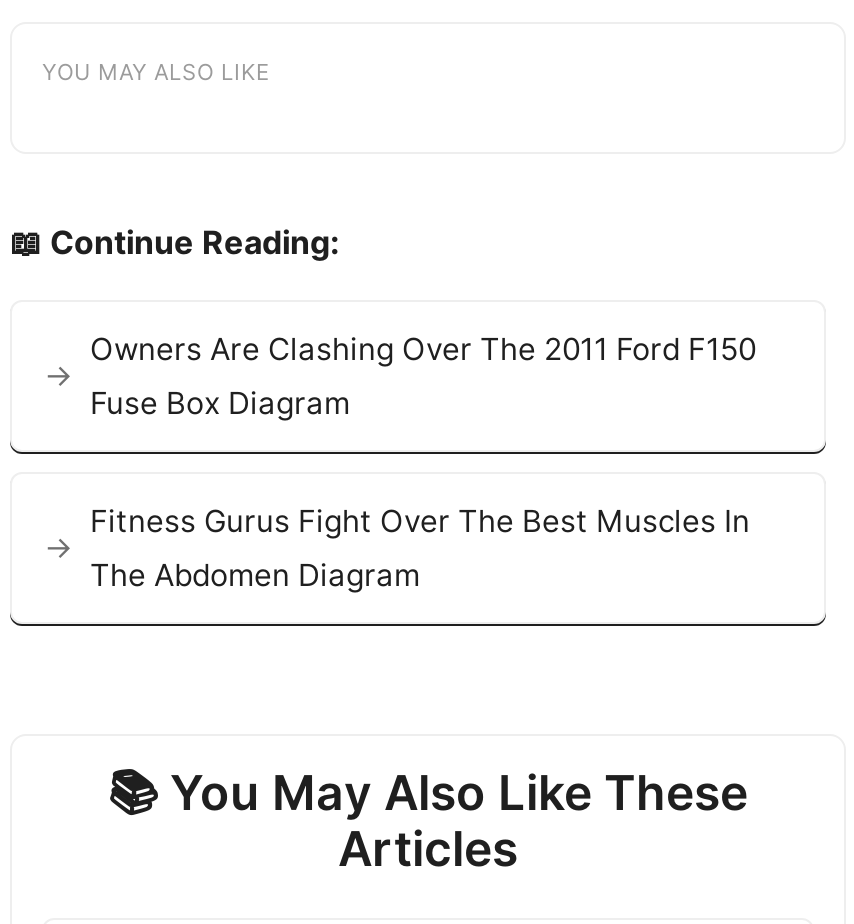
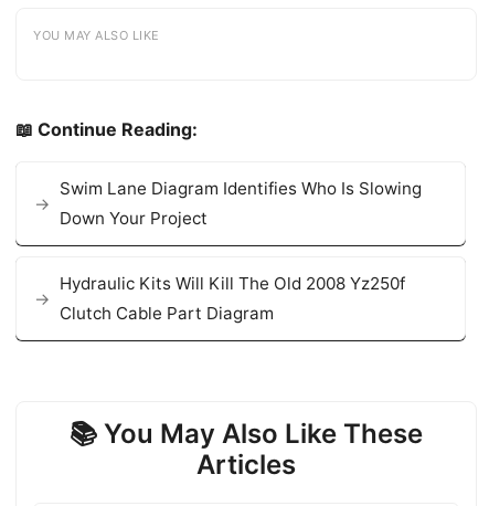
- Owners Are Clashing Over The 2011 Ford F150
- Fuse Box Diagram
+ Swim Lane Diagram Identifies Who Is Slowing
+ Down Your Project

- Fitness Gurus Fight Over The Best Muscles In
- The Abdomen Diagram
+ Hydraulic Kits Will Kill The Old 2008 Yz250f
+ Clutch Cable Part Diagram
